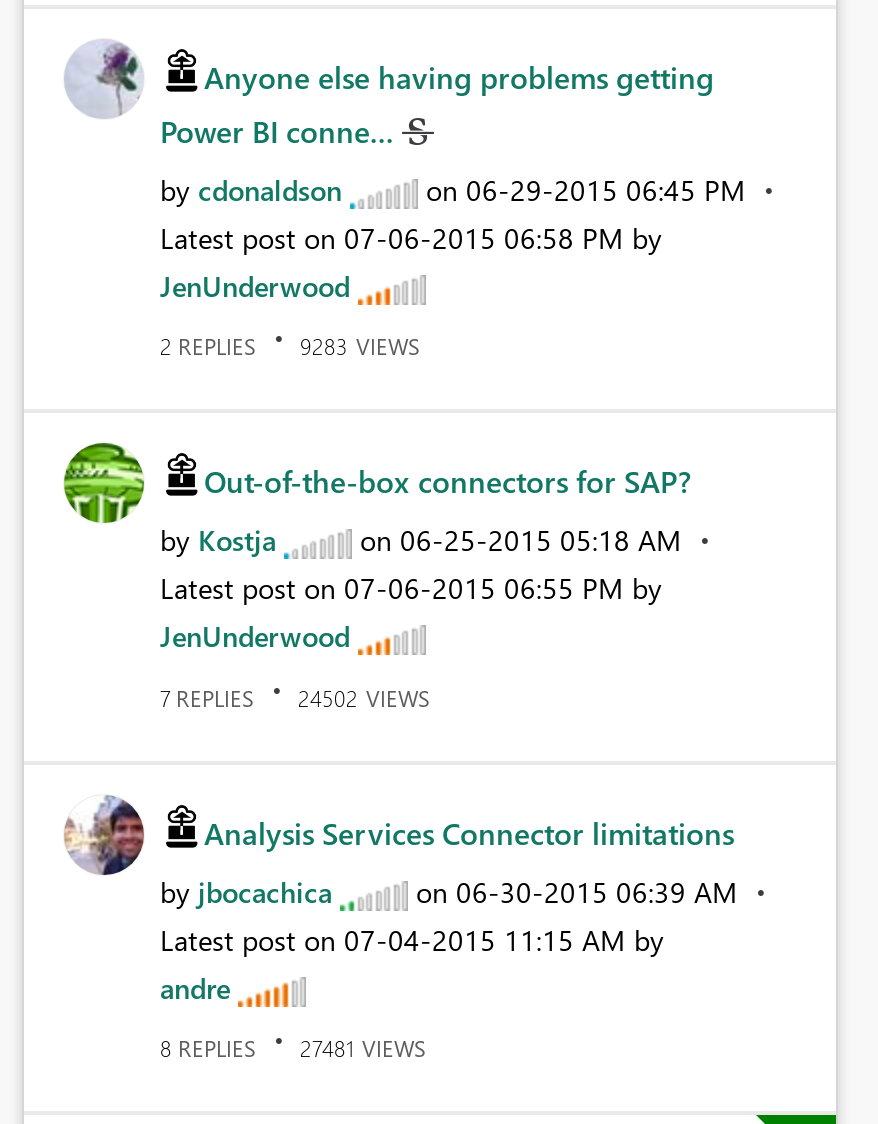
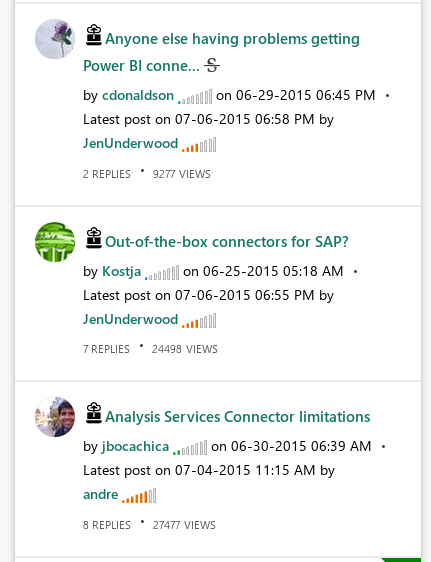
- 2 REPLIES 9283 VIEWS
+ 2 REPLIES 9277 VIEWS

- 7 REPLIES 24502 VIEWS
+ 7 REPLIES 24498 VIEWS

- 8 REPLIES 27481 VIEWS
+ 8 REPLIES 27477 VIEWS
